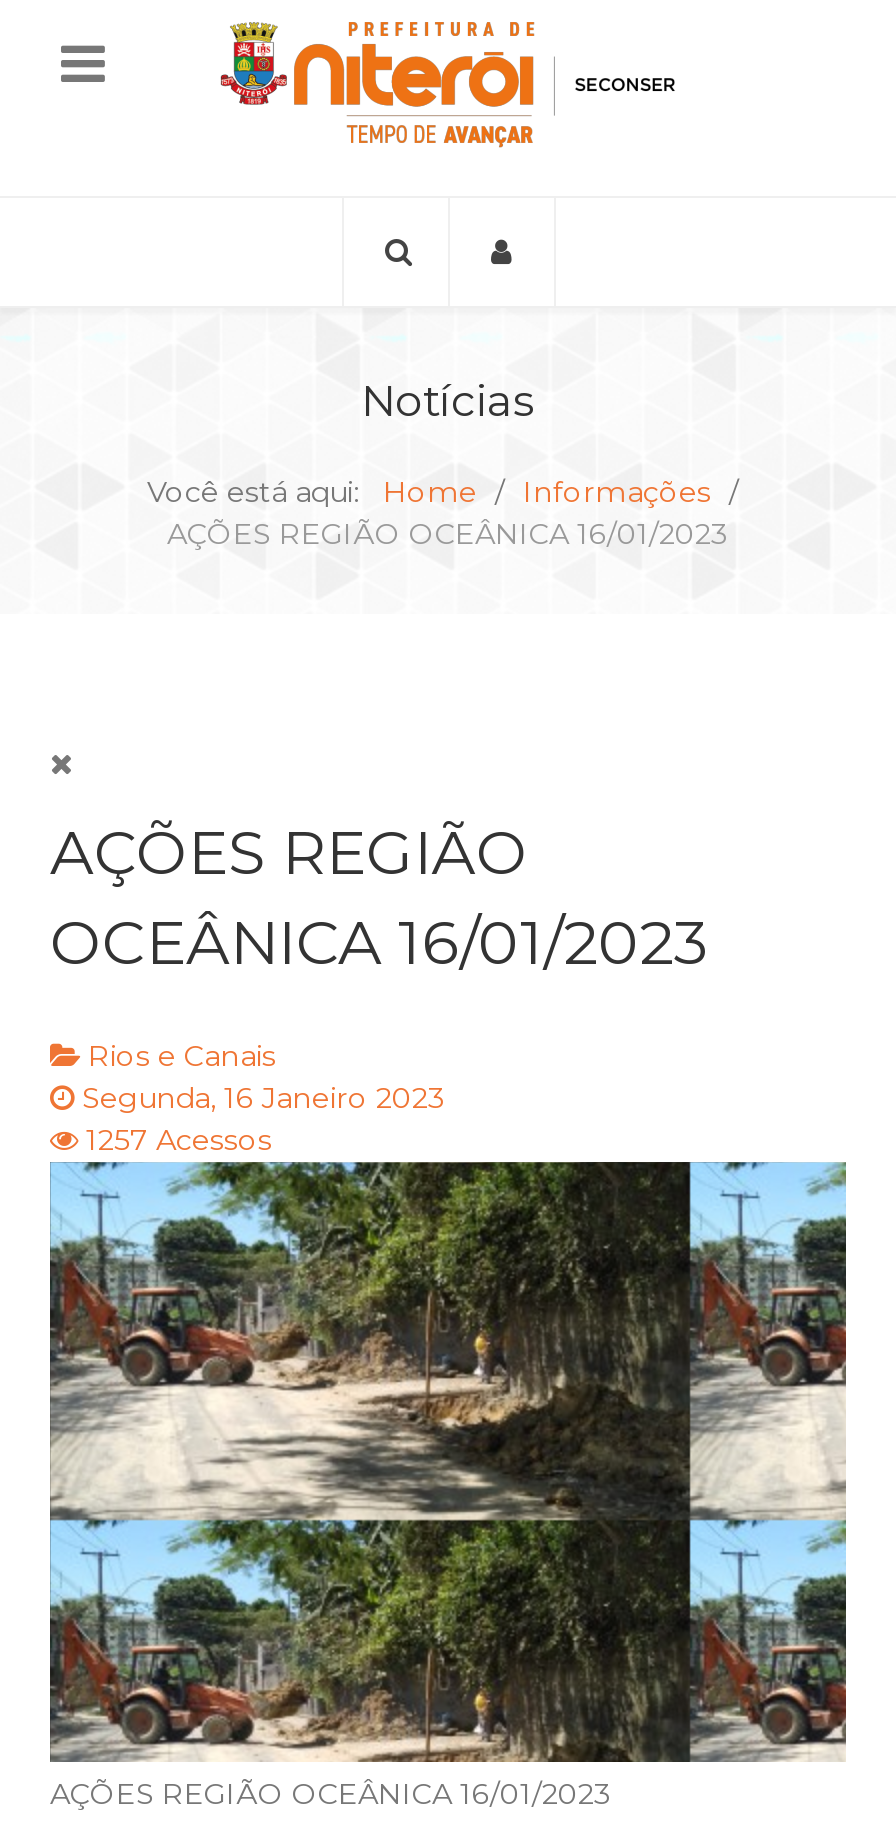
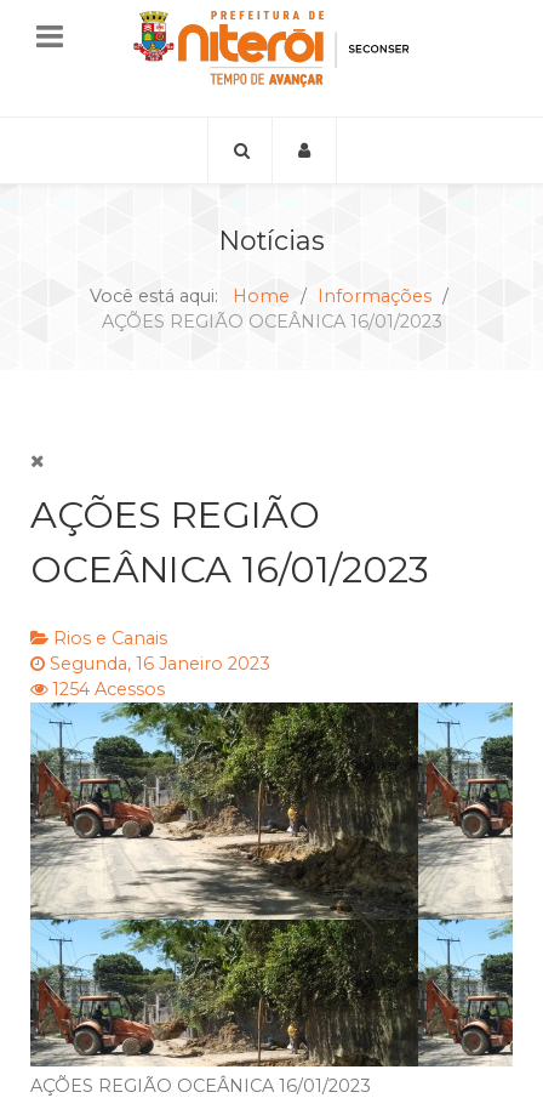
- 1257 Acessos
+ 1254 Acessos
